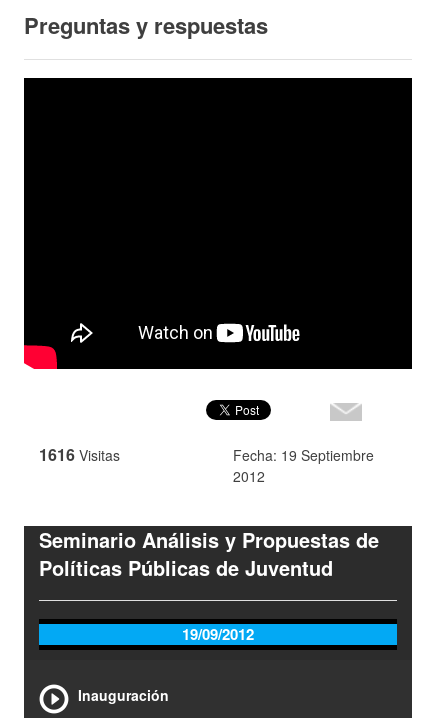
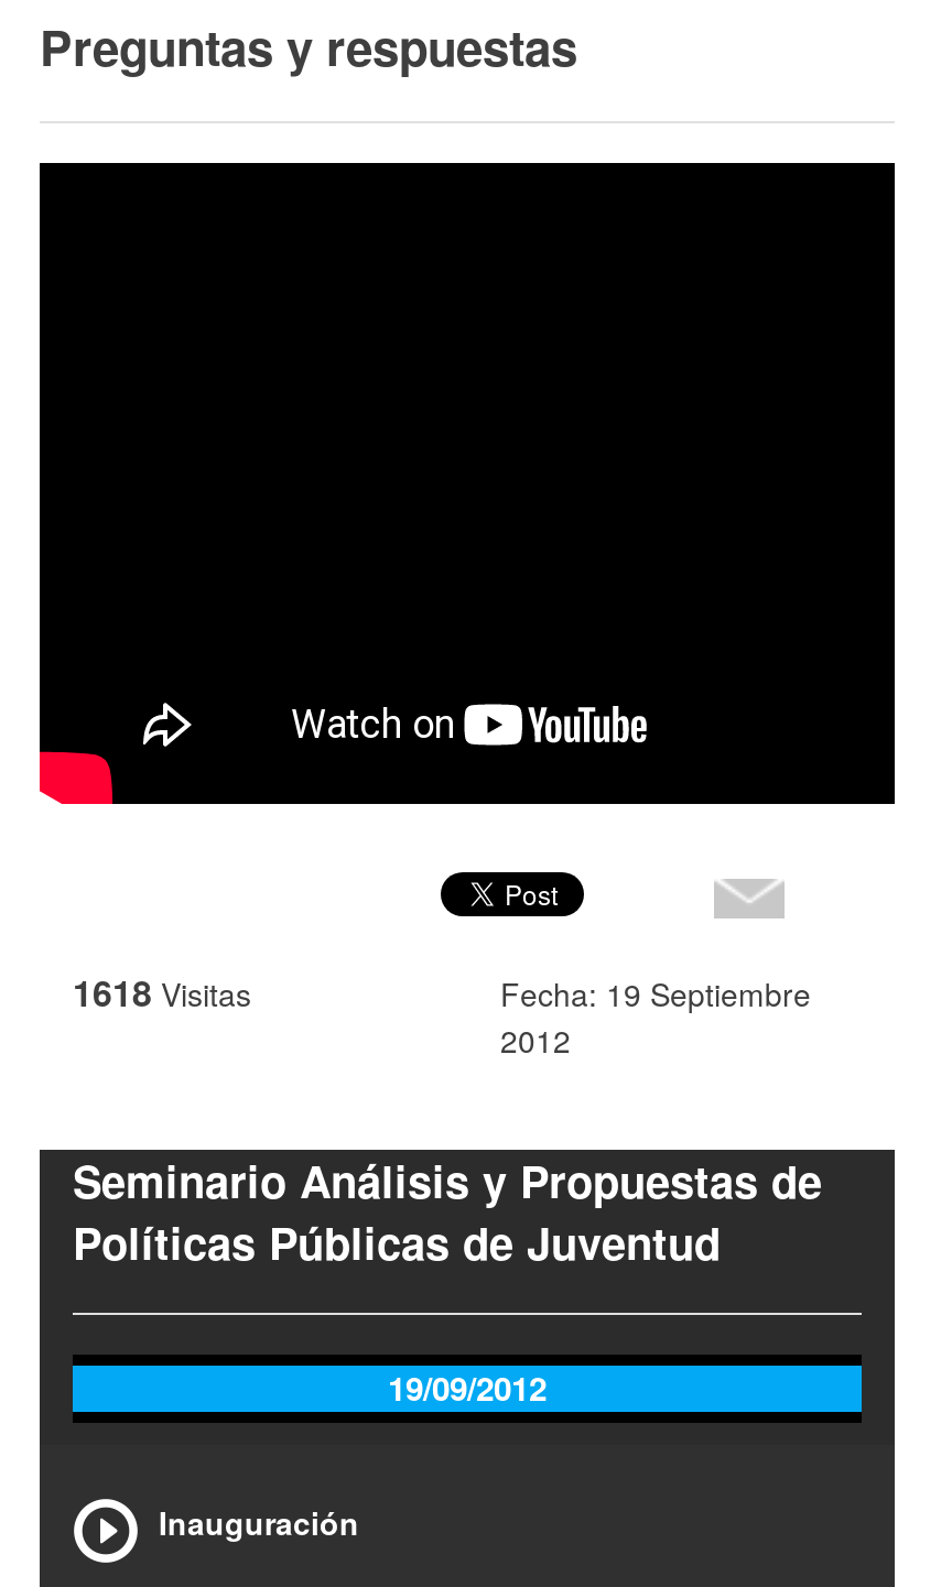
- 1616 Visitas
+ 1618 Visitas
